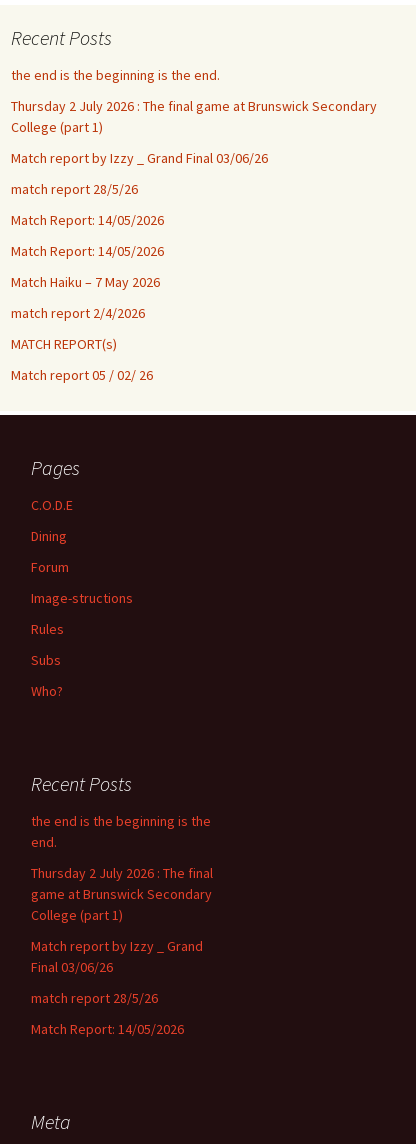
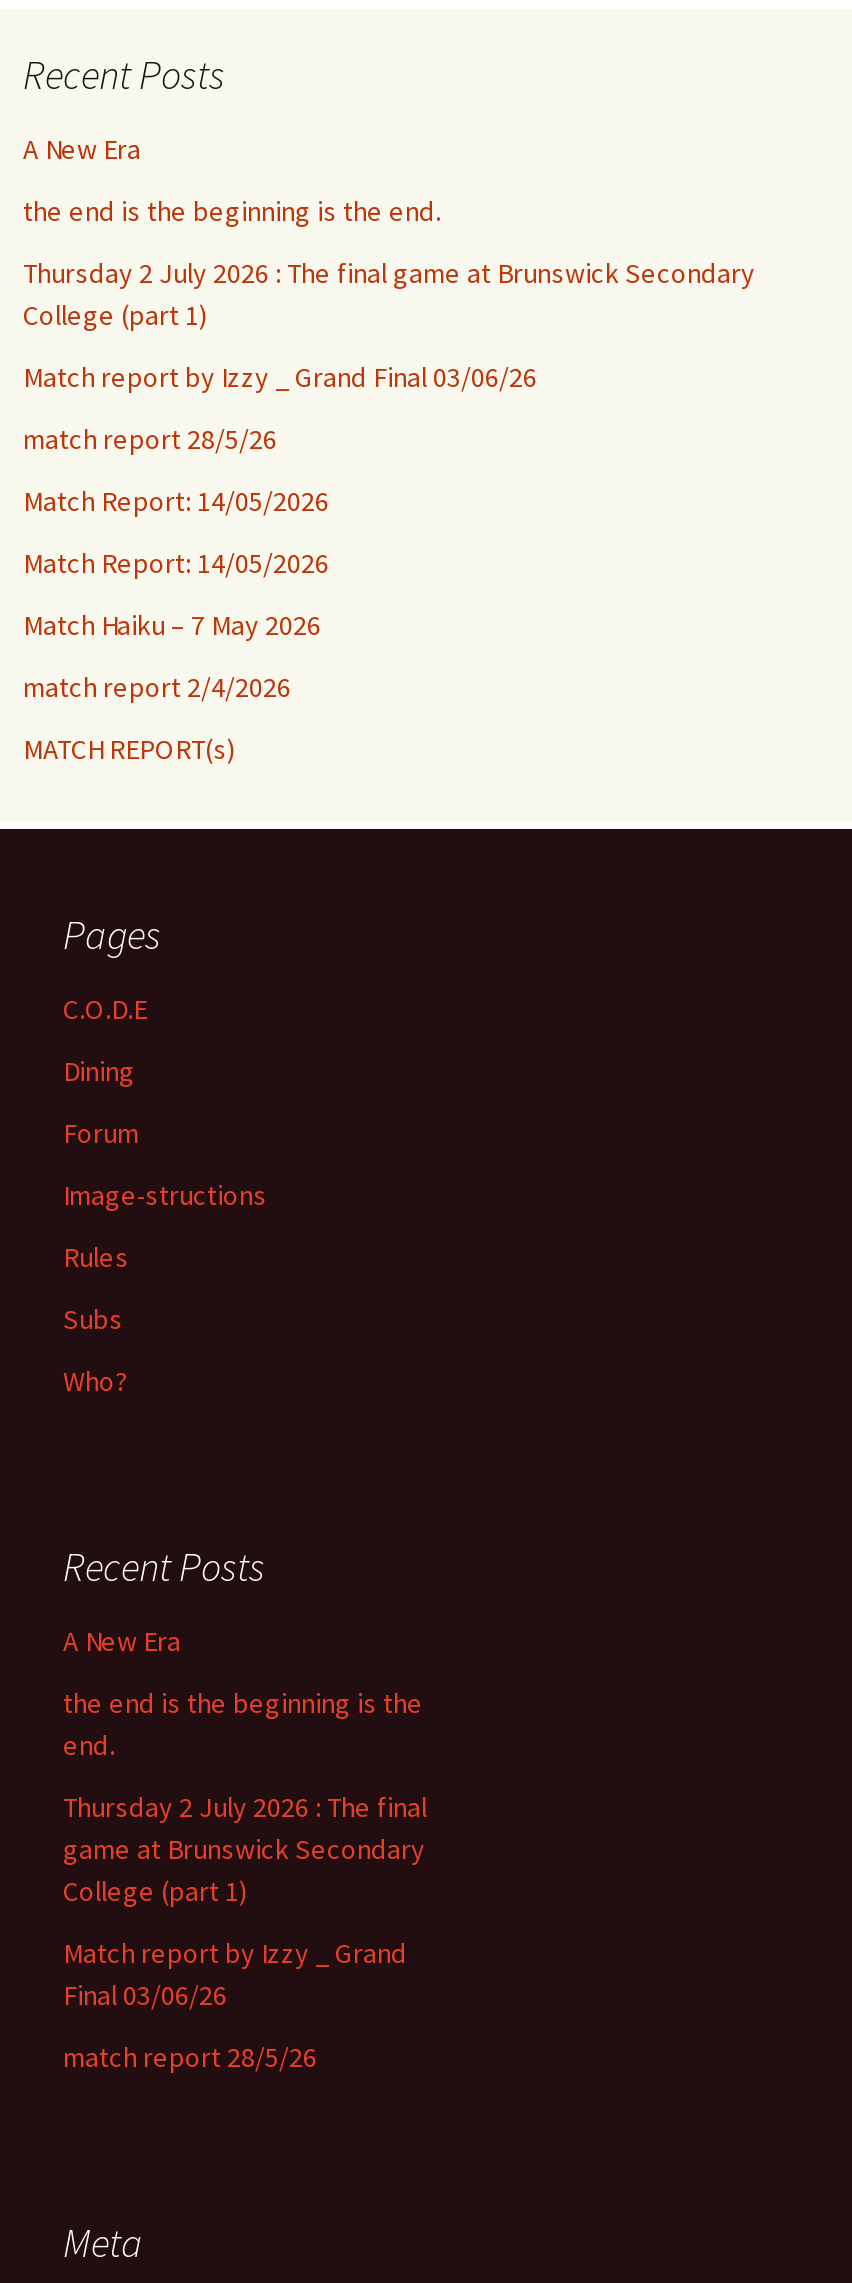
+ A New Era

moved down: the end is the beginning is the end. | Thursday 2 July 2026 : The final game at Brunswick Secondary | College (part 1) | ... | match report 2/4/2026 | MATCH REPORT(s)

- Match report 05 / 02/ 26

+ A New Era

moved down: the end is the beginning is the | end. | Thursday 2 July 2026 : The final | game at Brunswick Secondary | College (part 1) | Match report by Izzy _ Grand | Final 03/06/26 | match report 28/5/26

- Match Report: 14/05/2026
